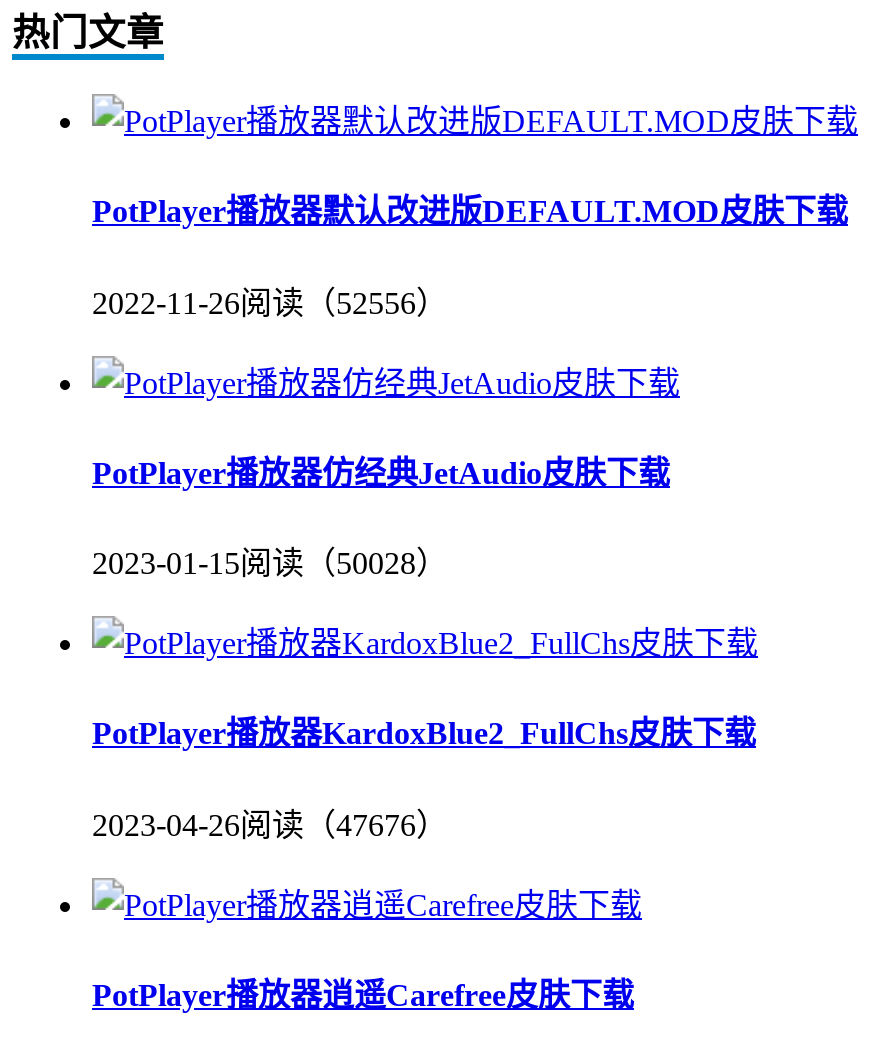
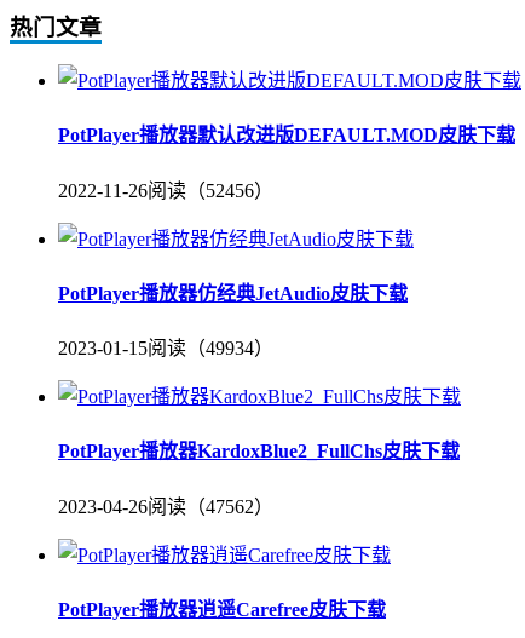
- 2022-11-26阅读（52556）
+ 2022-11-26阅读（52456）

- 2023-01-15阅读（50028）
+ 2023-01-15阅读（49934）

- 2023-04-26阅读（47676）
+ 2023-04-26阅读（47562）
